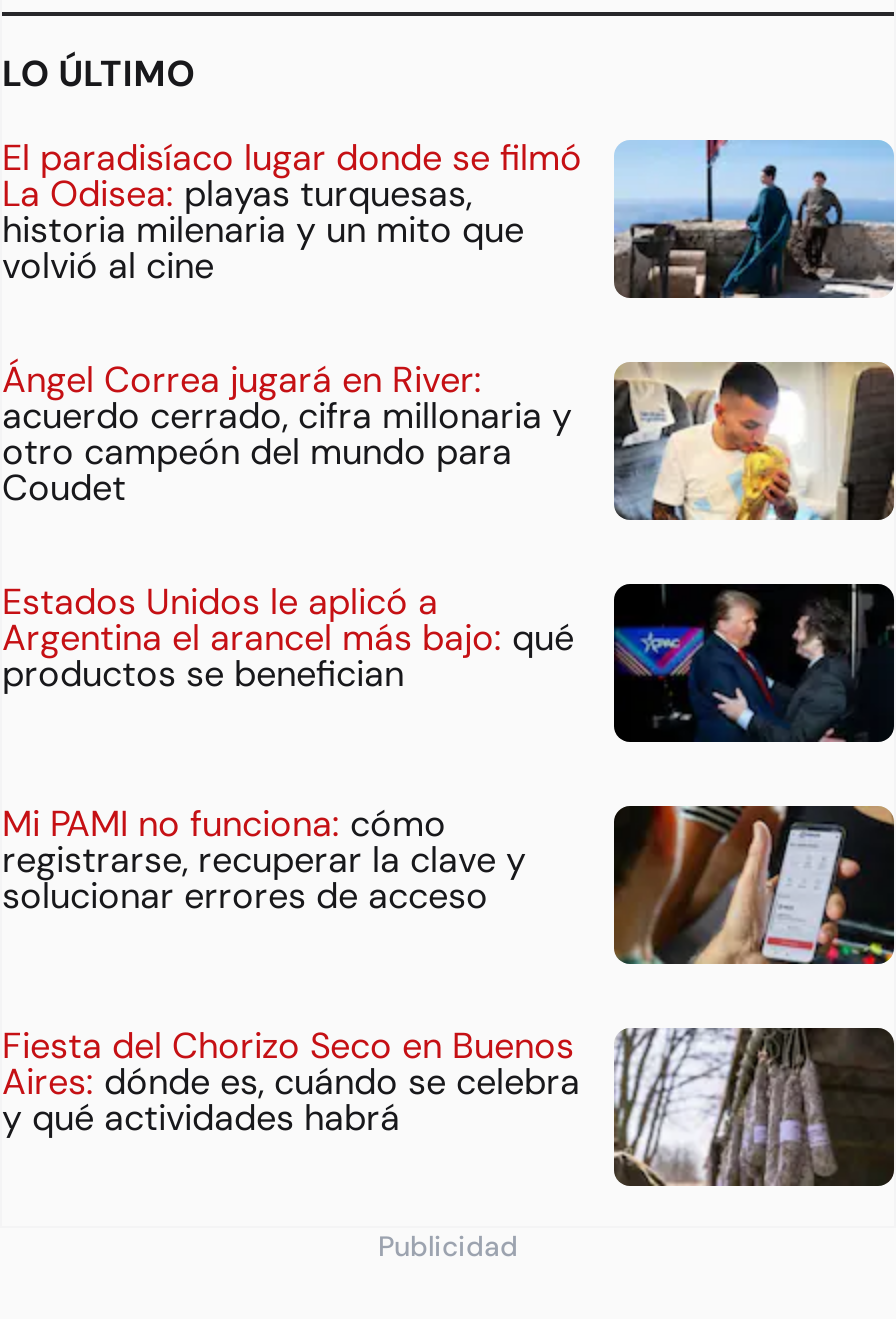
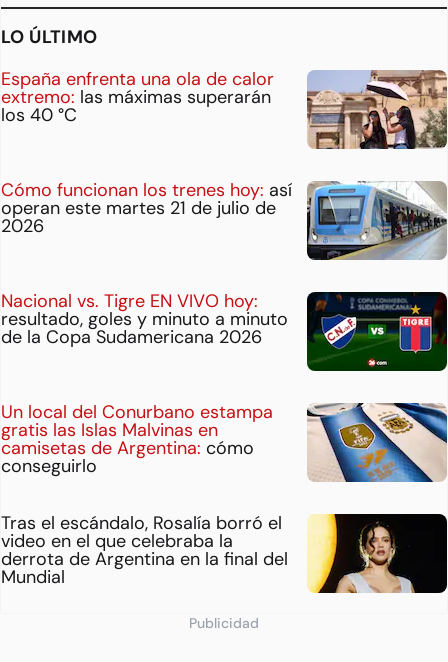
- [image]
- El paradisíaco lugar donde se filmó
- La Odisea: playas turquesas,
- historia milenaria y un mito que
- volvió al cine
+ [image]
+ España enfrenta una ola de calor
+ extremo: las máximas superarán
+ los 40 °C

- [image]
- Ángel Correa jugará en River:
- acuerdo cerrado, cifra millonaria y
- otro campeón del mundo para
- Coudet
+ [image]
+ Cómo funcionan los trenes hoy: así
+ operan este martes 21 de julio de
+ 2026

- [image]
- Estados Unidos le aplicó a
- Argentina el arancel más bajo: qué
- productos se benefician
+ [image]
+ Nacional vs. Tigre EN VIVO hoy:
+ resultado, goles y minuto a minuto
+ de la Copa Sudamericana 2026

- Mi PAMI no funciona: cómo
- registrarse, recuperar la clave y
- solucionar errores de acceso
+ Un local del Conurbano estampa
+ gratis las Islas Malvinas en
+ camisetas de Argentina: cómo
+ conseguirlo

- [image]
+ [image]

- [image]
- Fiesta del Chorizo Seco en Buenos
- Aires: dónde es, cuándo se celebra
- y qué actividades habrá
+ [image]
+ Tras el escándalo, Rosalía borró el
+ video en el que celebraba la
+ derrota de Argentina en la final del
+ Mundial
